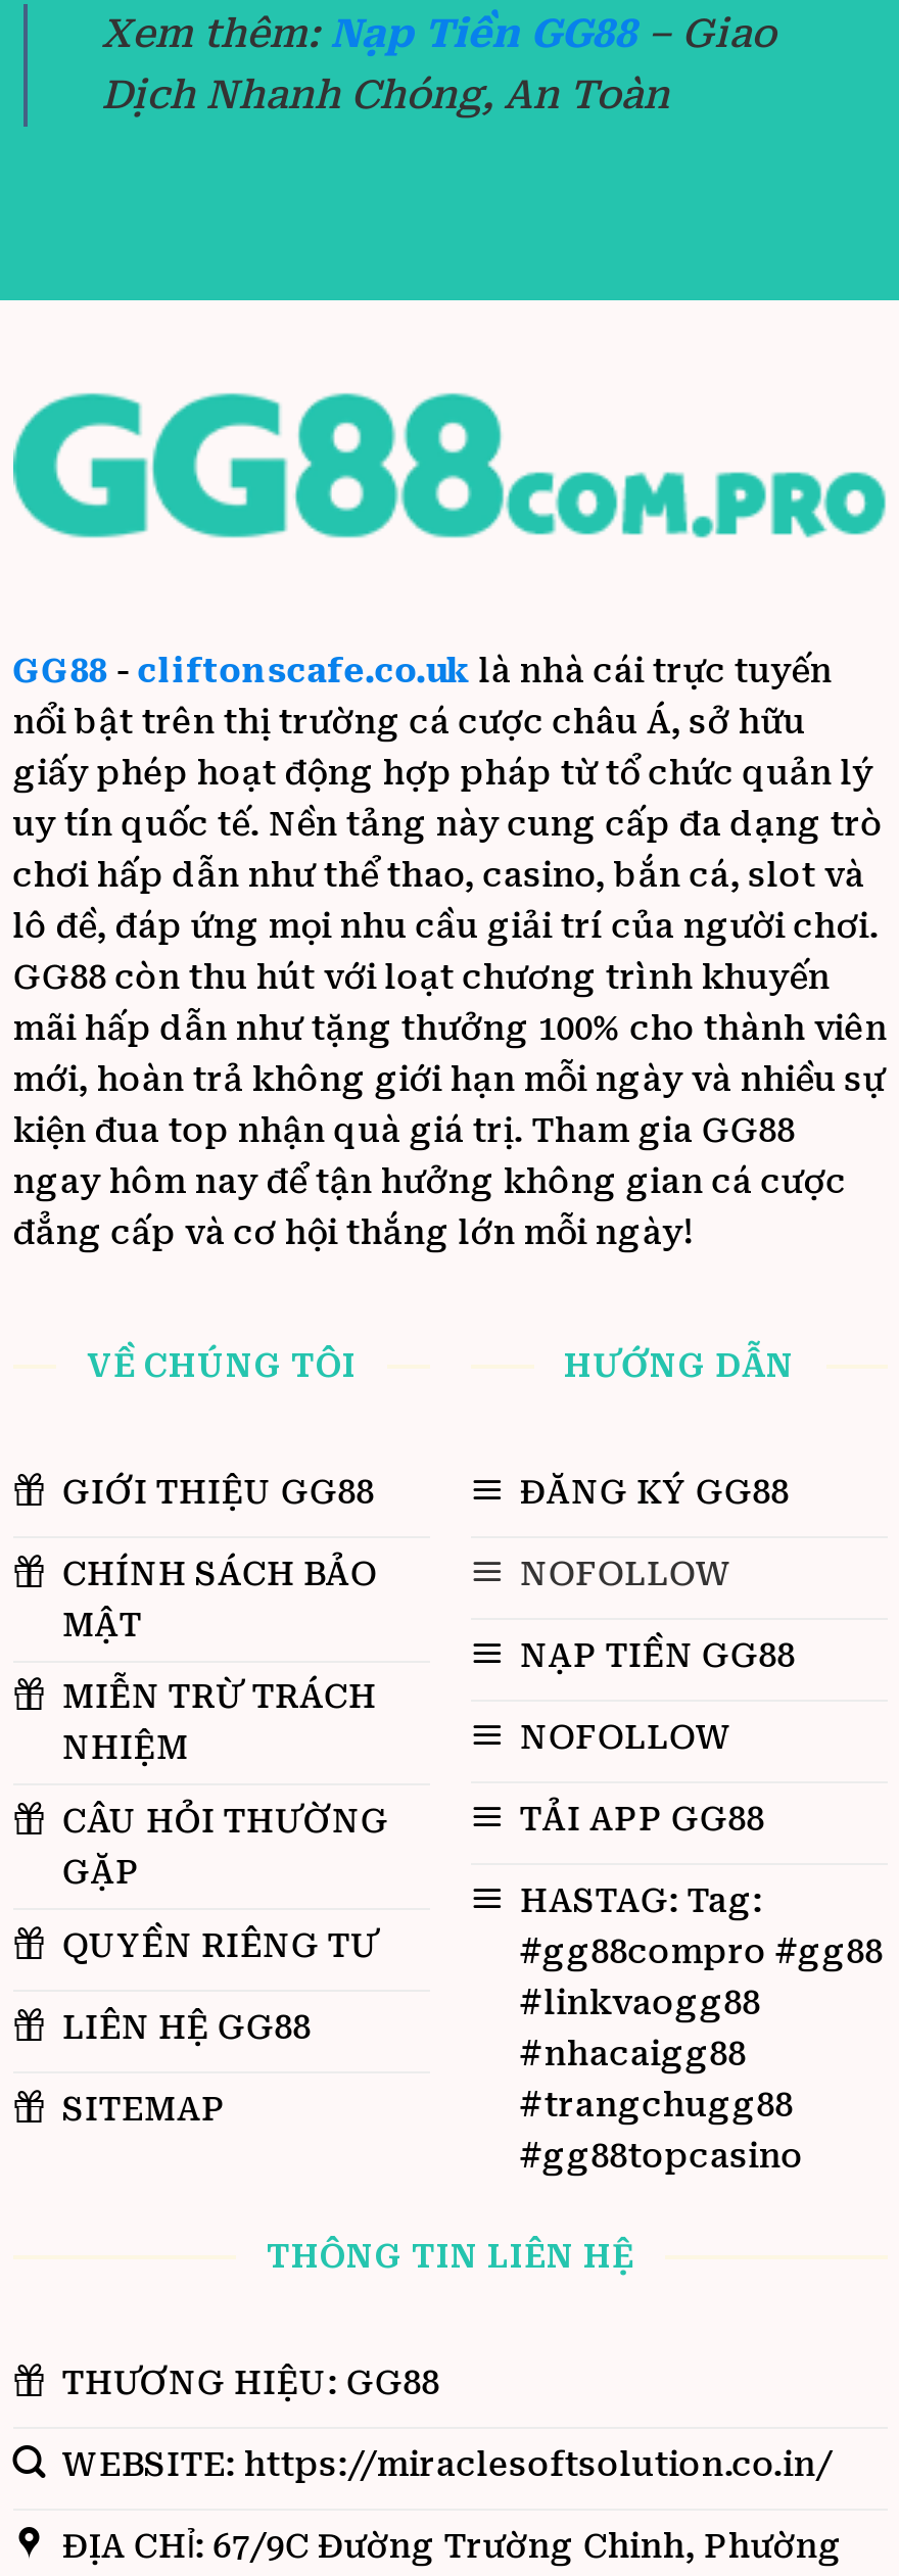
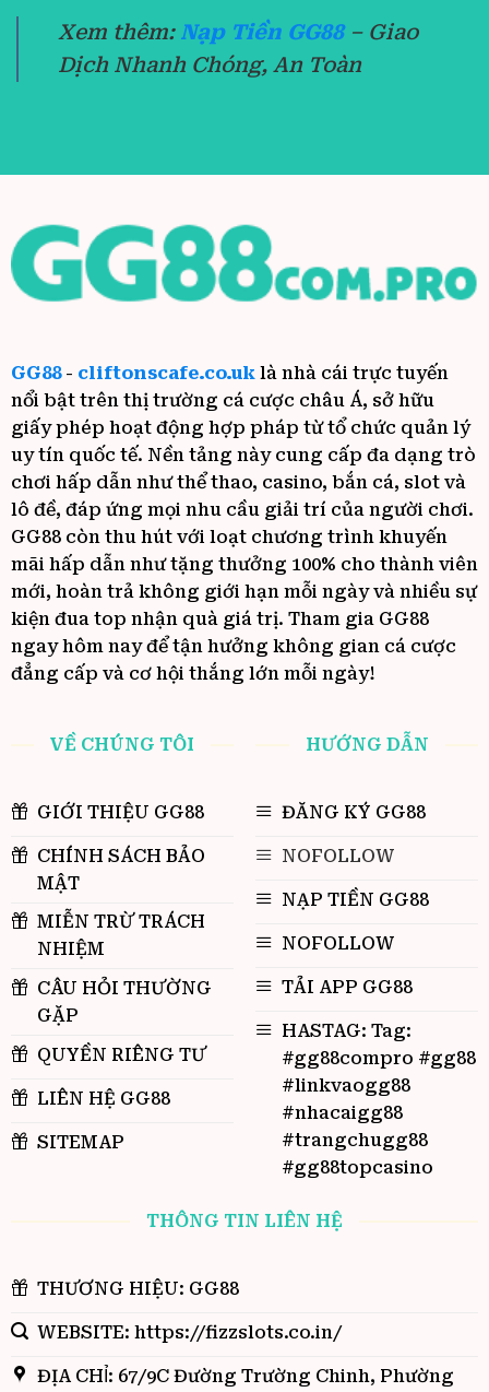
- WEBSITE: https://miraclesoftsolution.co.in/
+ WEBSITE: https://fizzslots.co.in/
